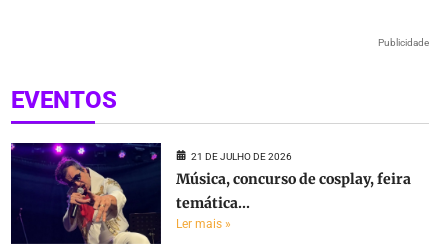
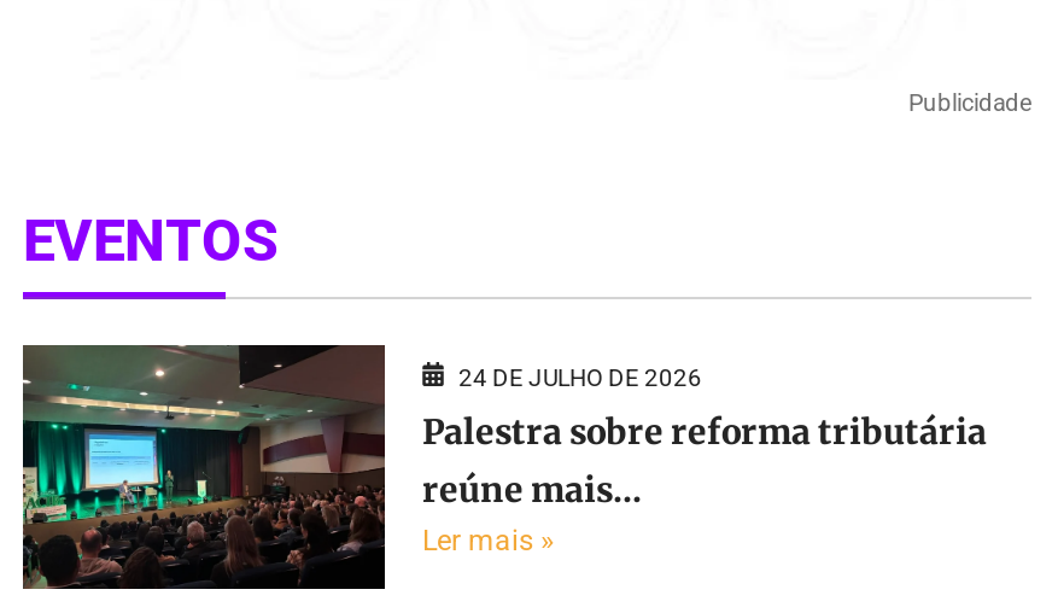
- [image]
- 21 DE JULHO DE 2026
- Música, concurso de cosplay, feira
- temática...
+ [image]
+ 24 DE JULHO DE 2026
+ Palestra sobre reforma tributária
+ reúne mais...
